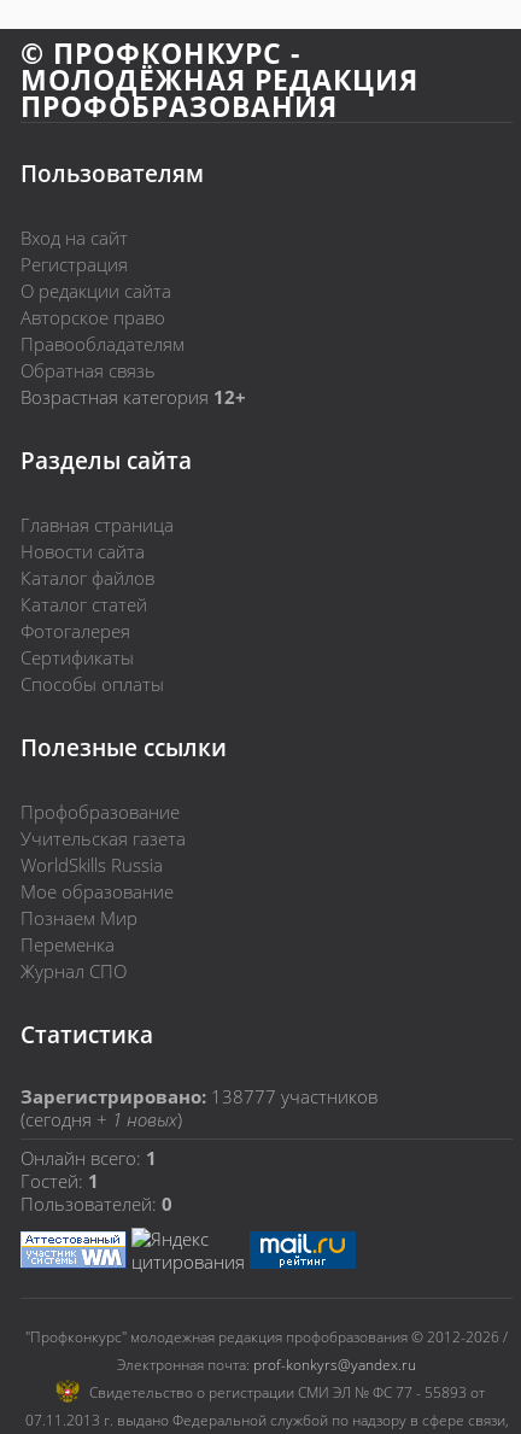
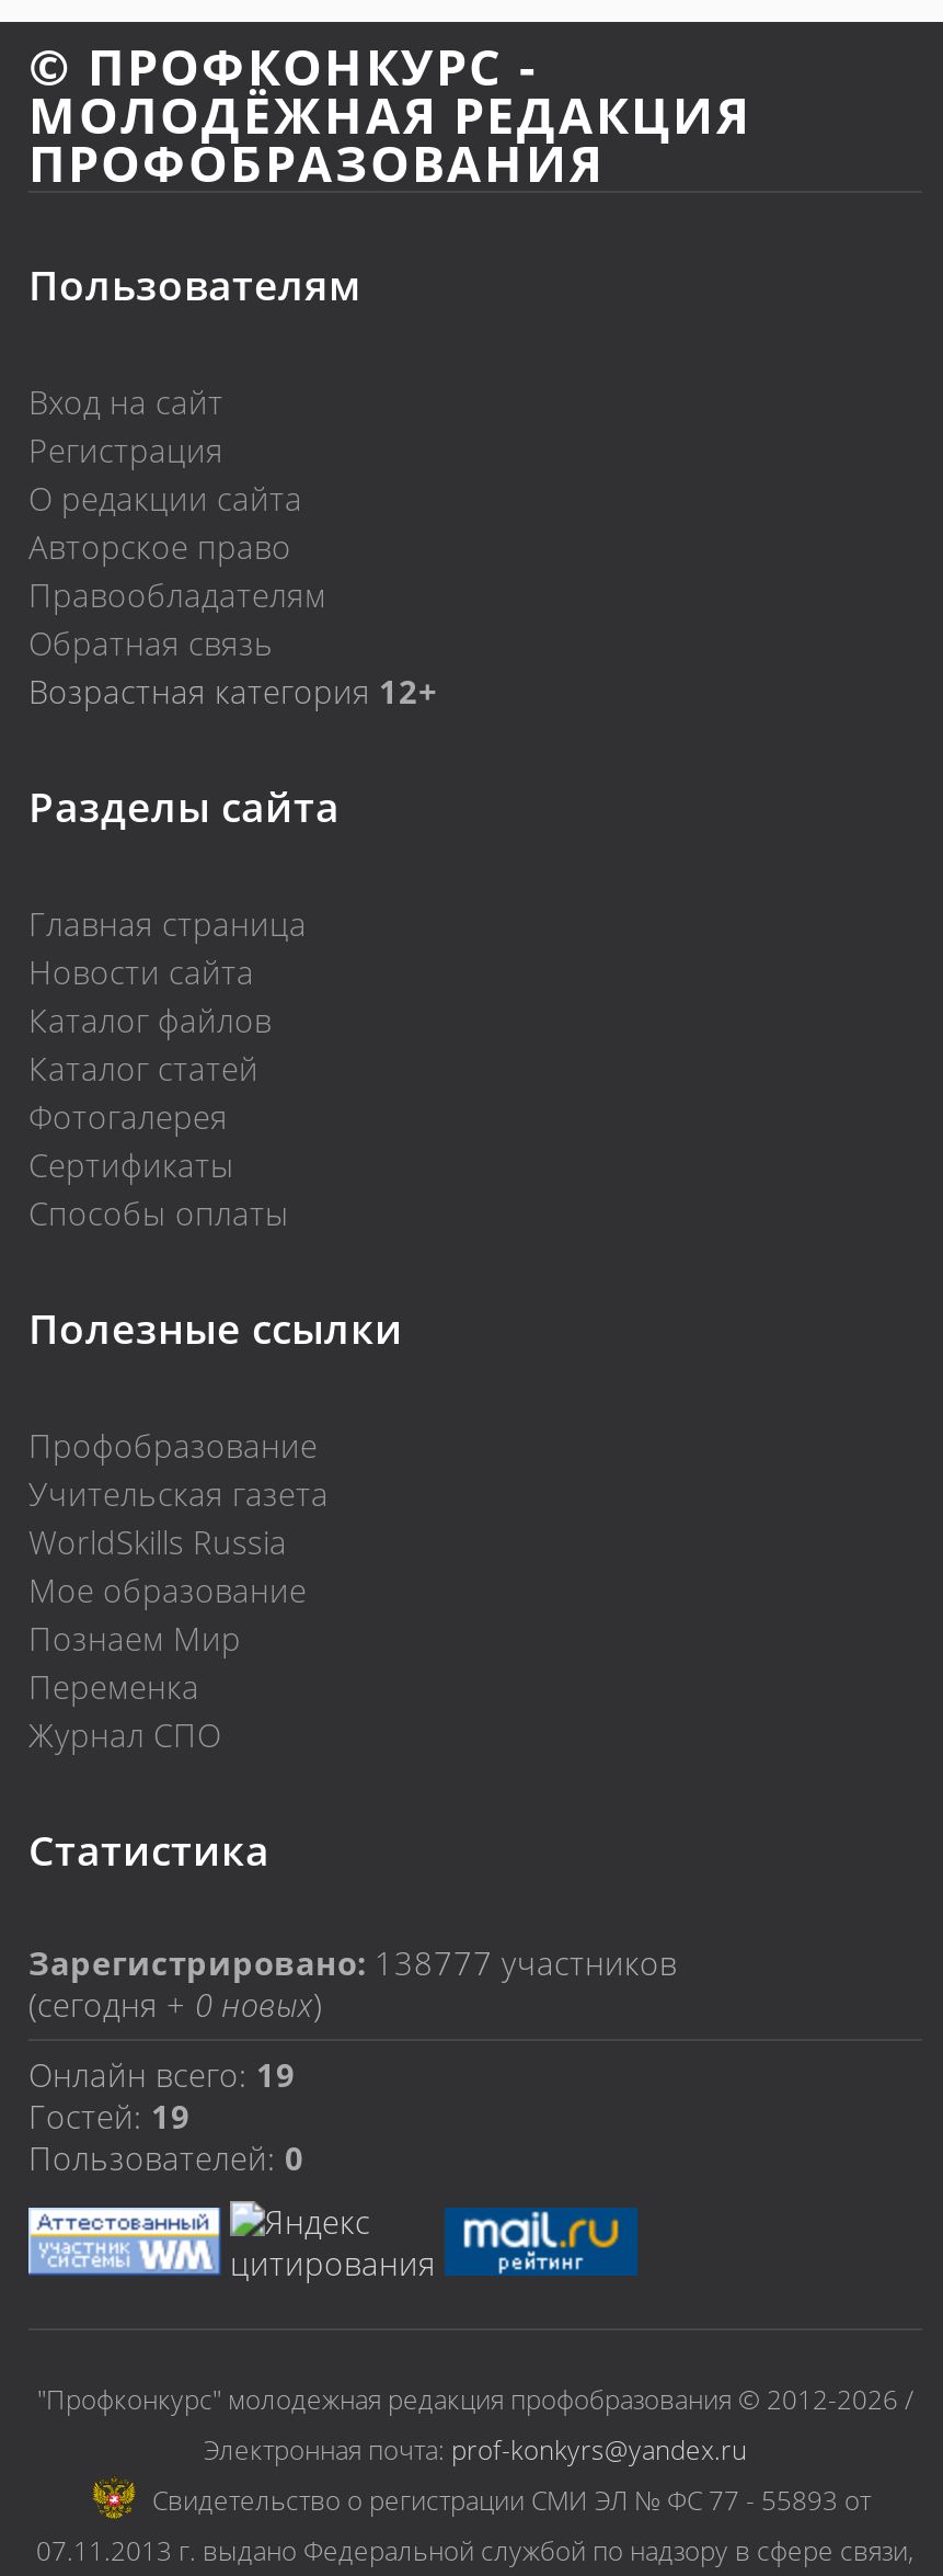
- (сегодня +1 новых)
+ (сегодня +0 новых)

- Онлайн всего: 1
+ Онлайн всего: 19

- Гостей: 1
+ Гостей: 19
